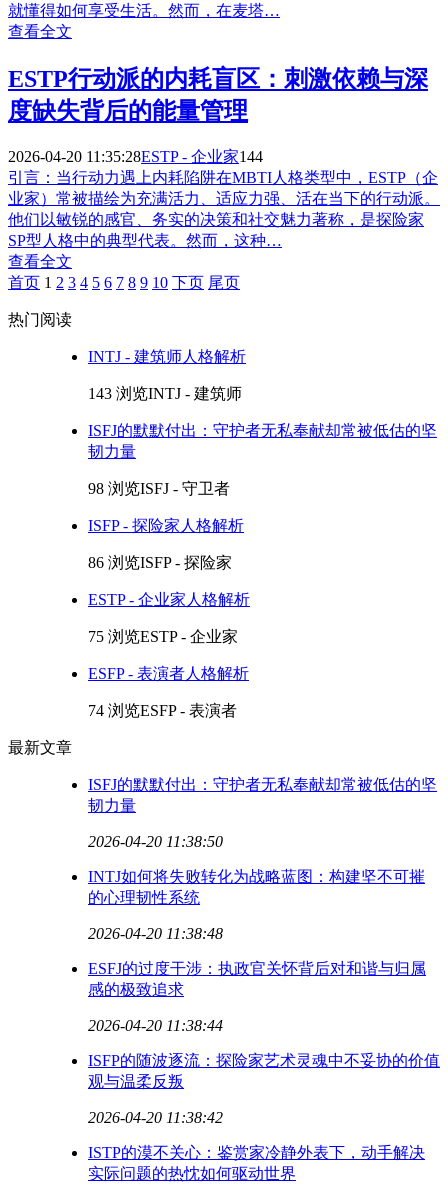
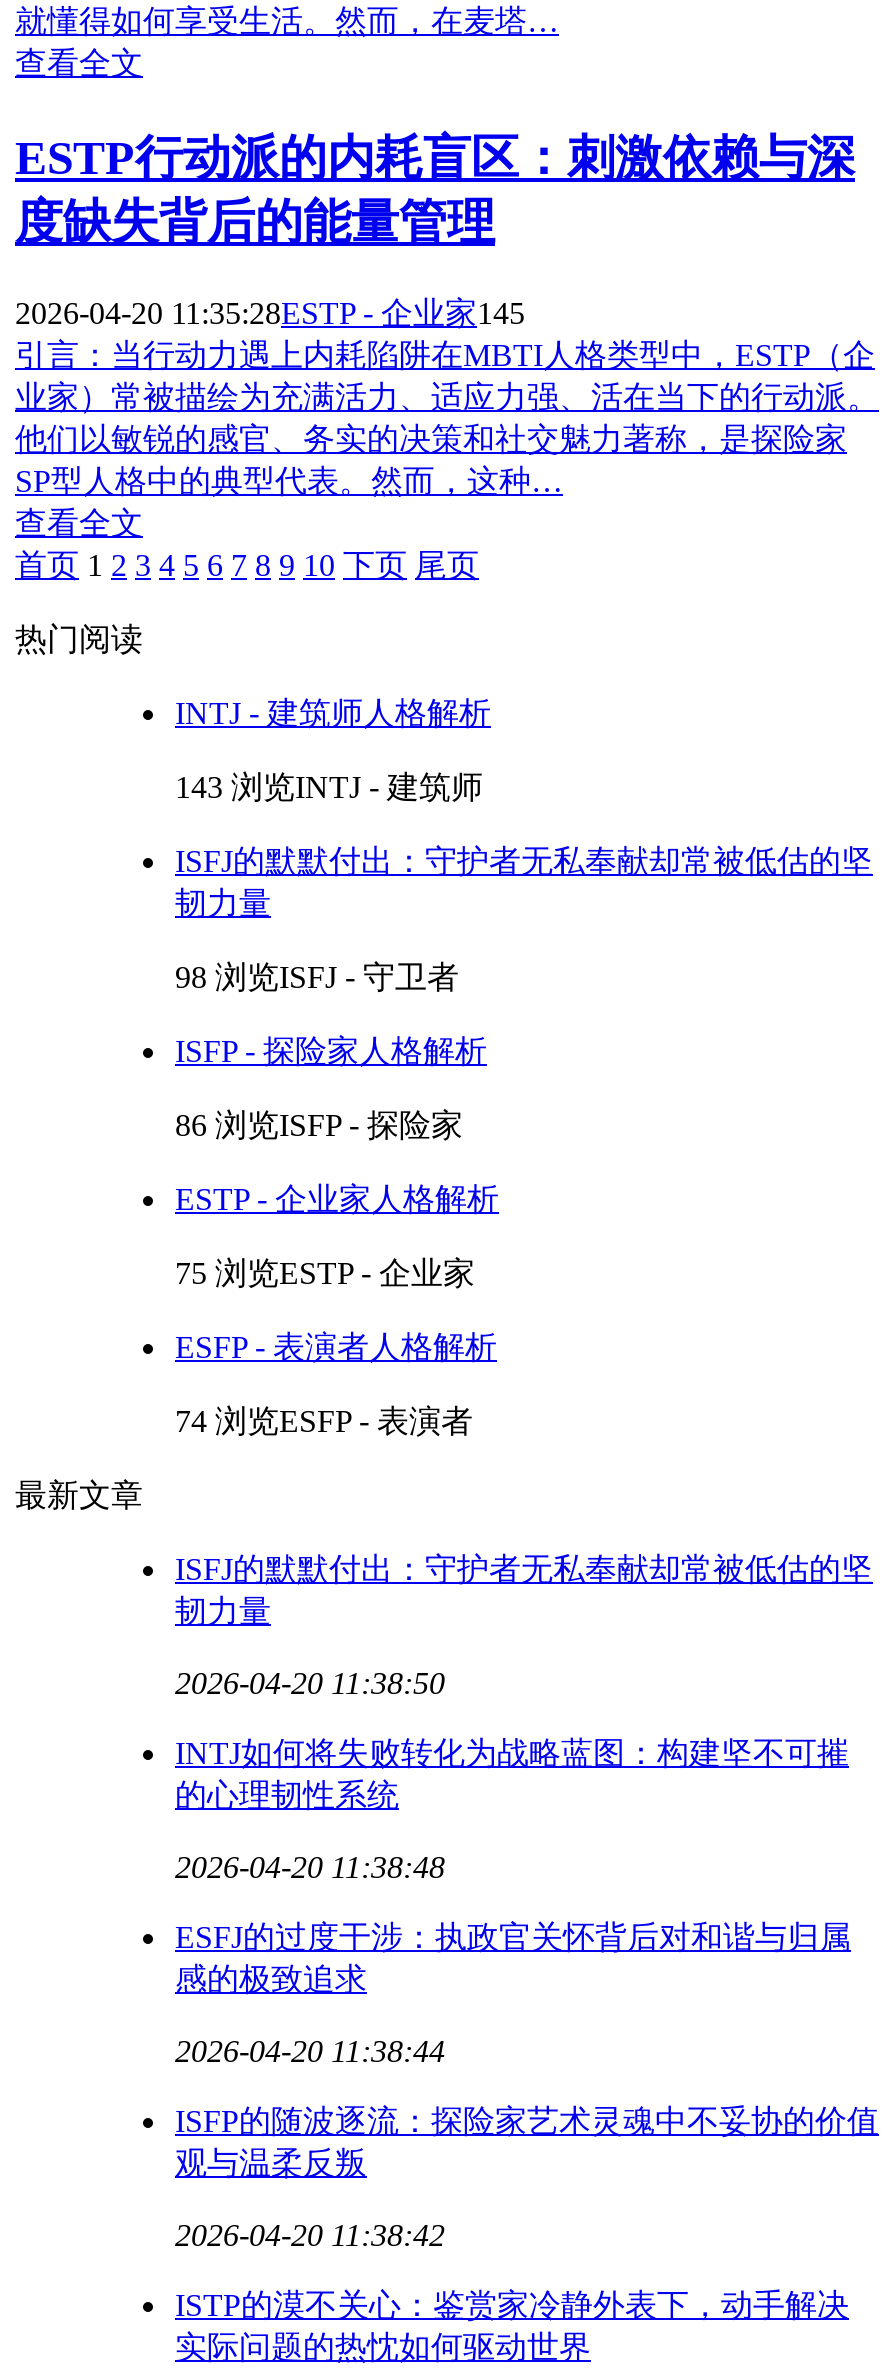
- 2026-04-20 11:35:28ESTP - 企业家144
+ 2026-04-20 11:35:28ESTP - 企业家145
